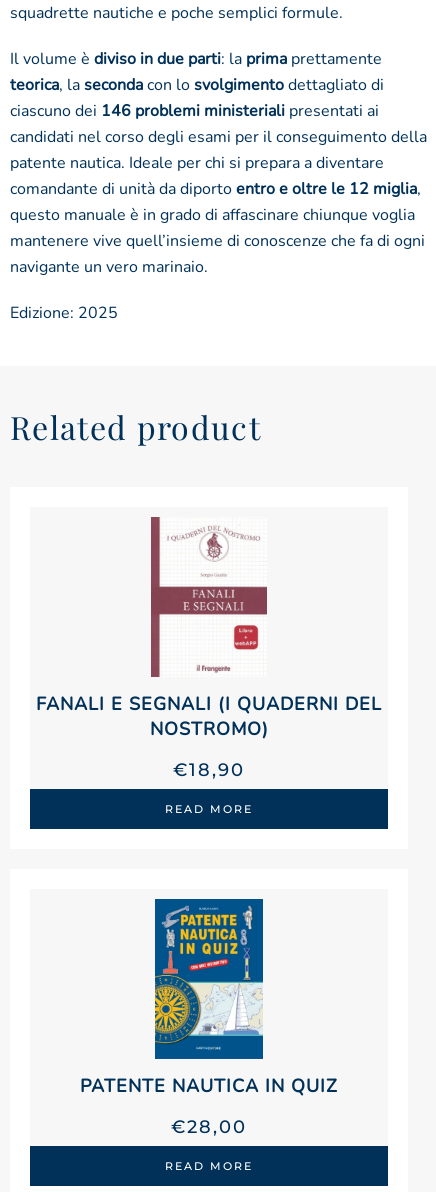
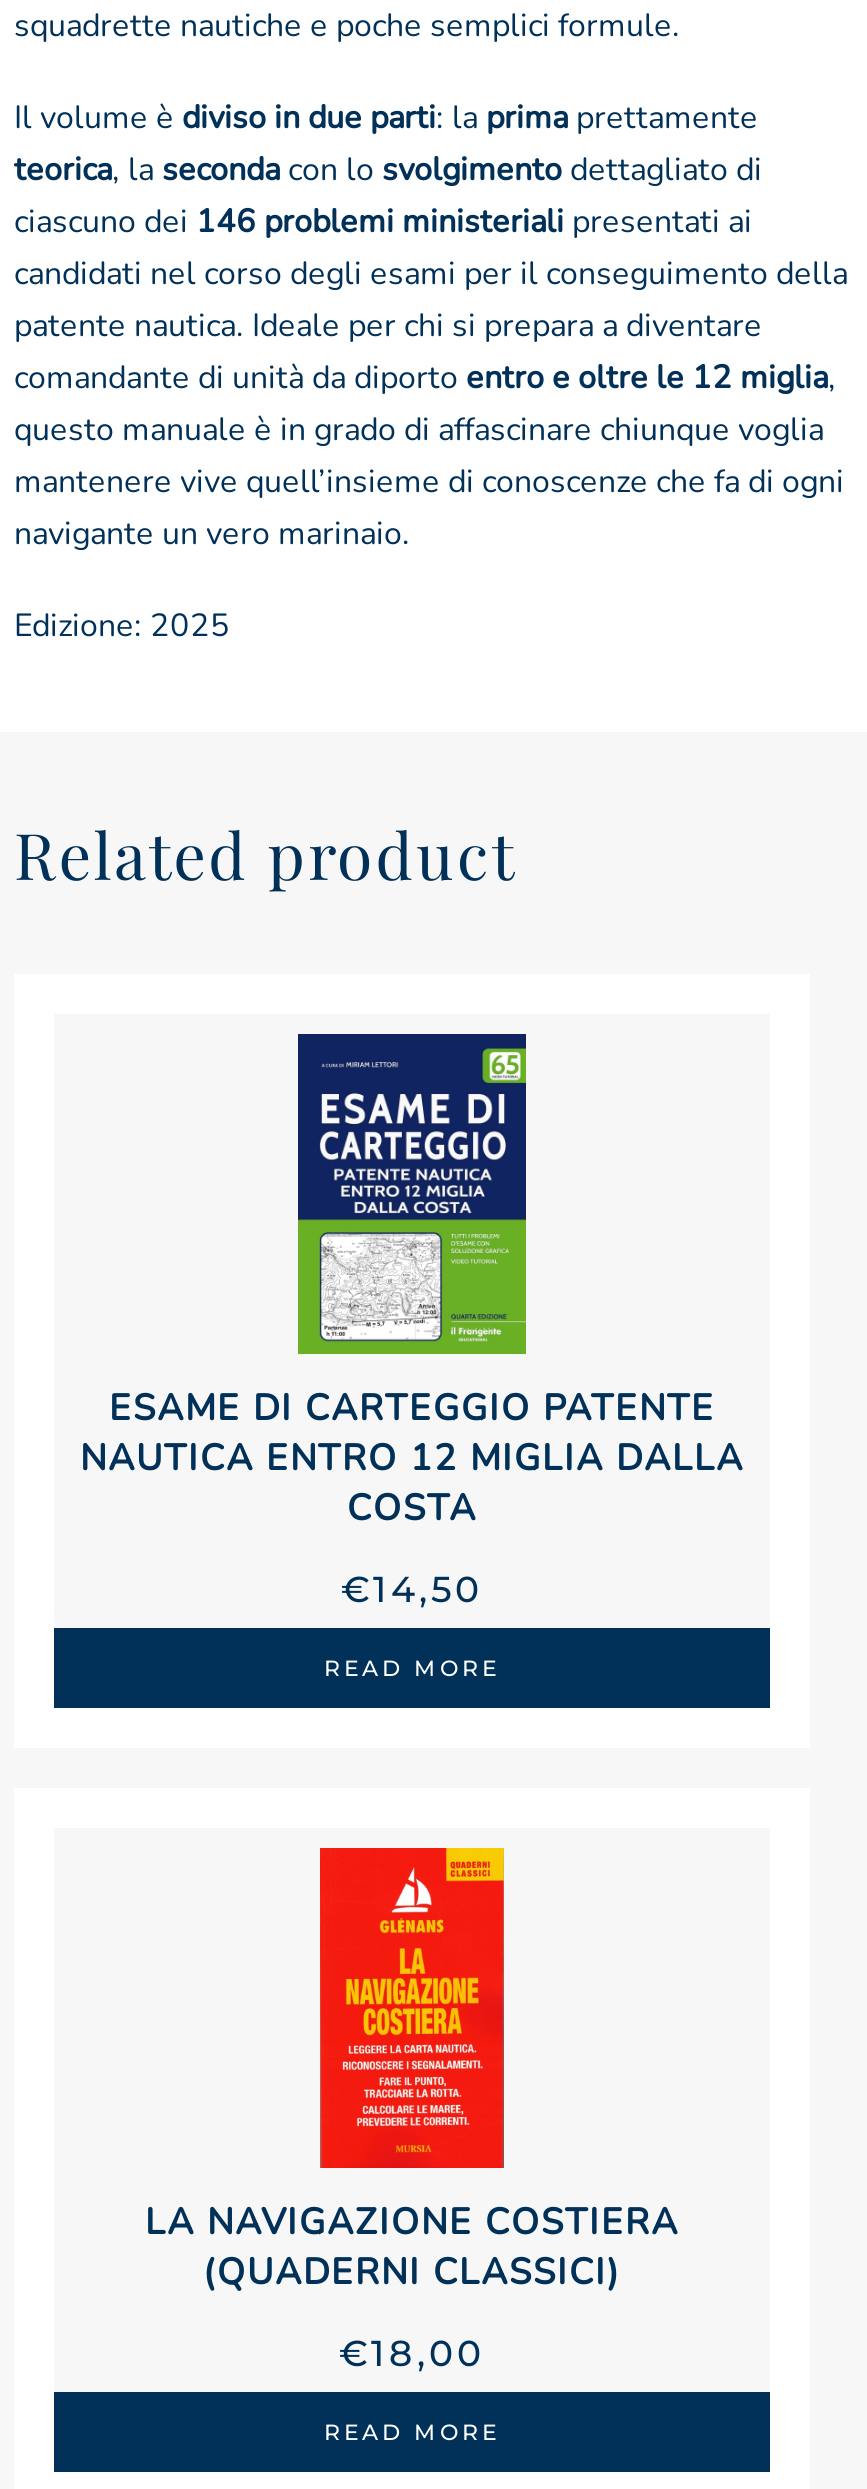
- [image]
- FANALI E SEGNALI (I QUADERNI DEL
- NOSTROMO)
+ [image]
+ ESAME DI CARTEGGIO PATENTE
+ NAUTICA ENTRO 12 MIGLIA DALLA
+ COSTA

- €18,90
+ €14,50

- [image]
- PATENTE NAUTICA IN QUIZ
+ [image]
+ LA NAVIGAZIONE COSTIERA
+ (QUADERNI CLASSICI)

- €28,00
+ €18,00
